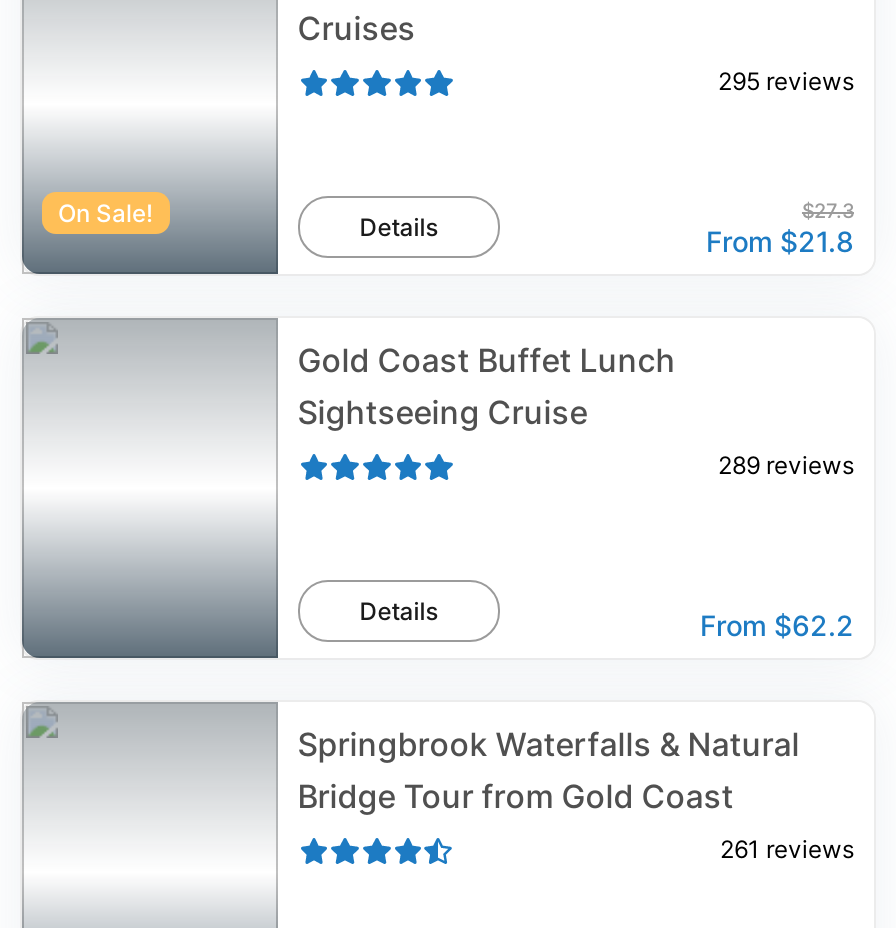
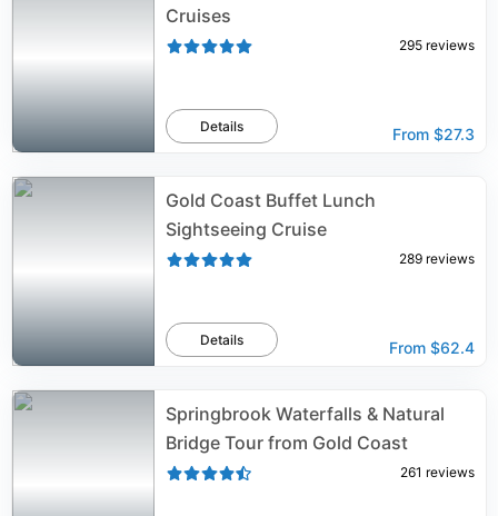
- On Sale!

- $27.3
- From $21.8
+ From $27.3

- From $62.2
+ From $62.4
